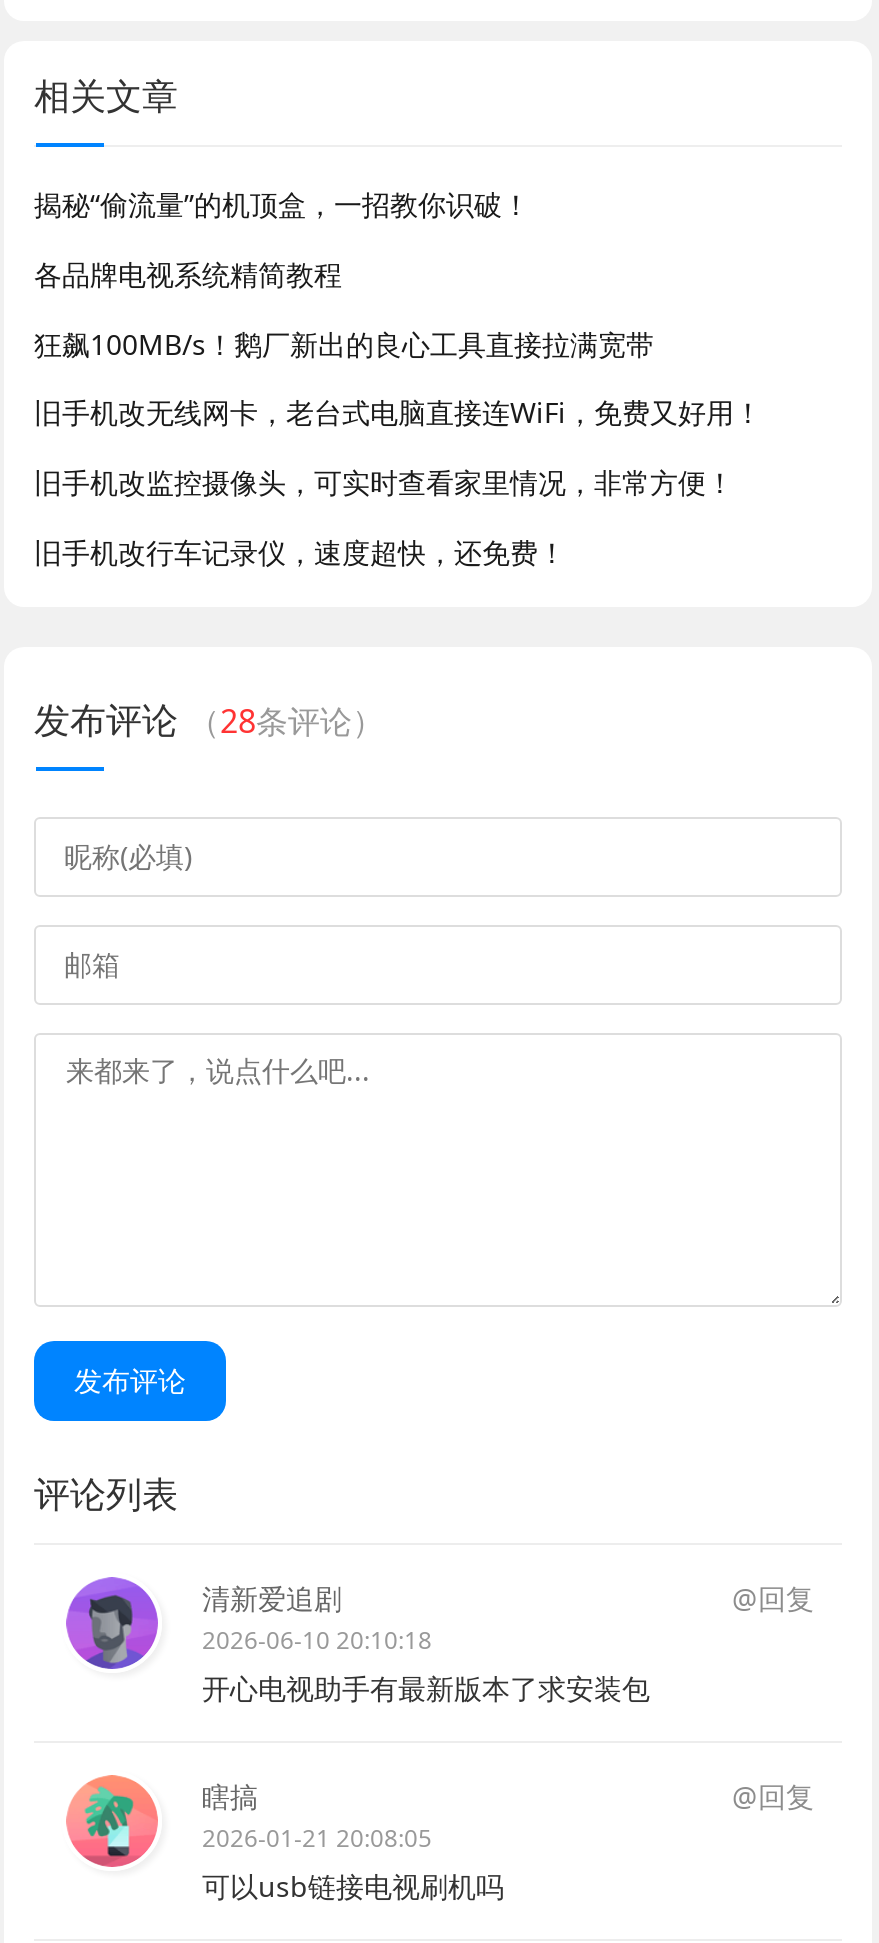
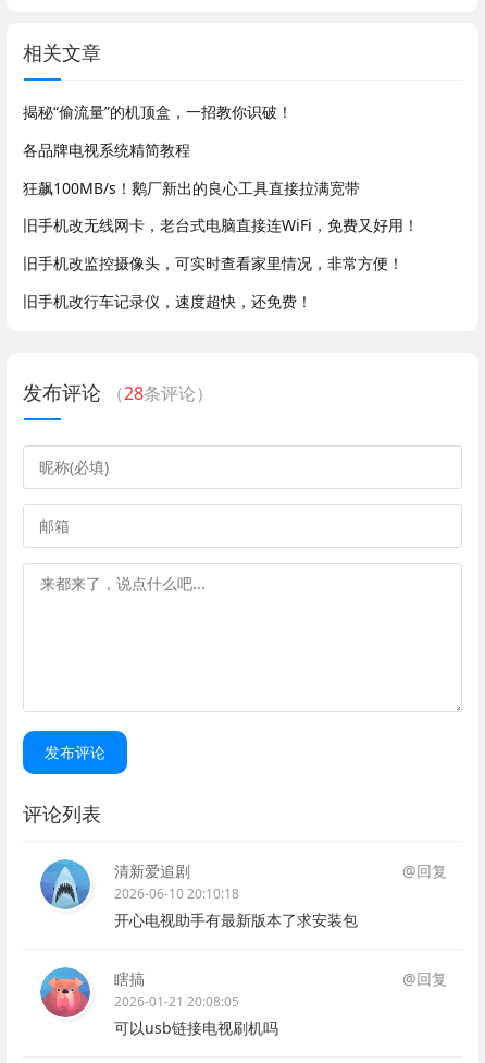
- [image]
+ [image]

- [image]
+ [image]
